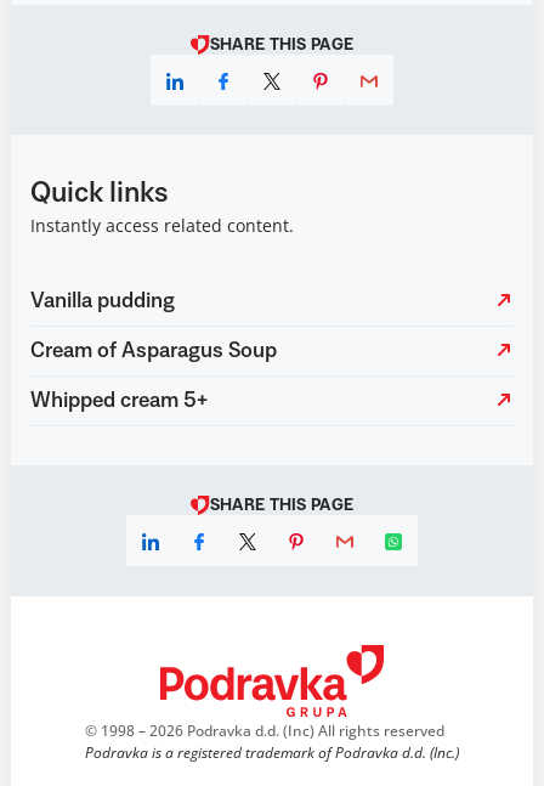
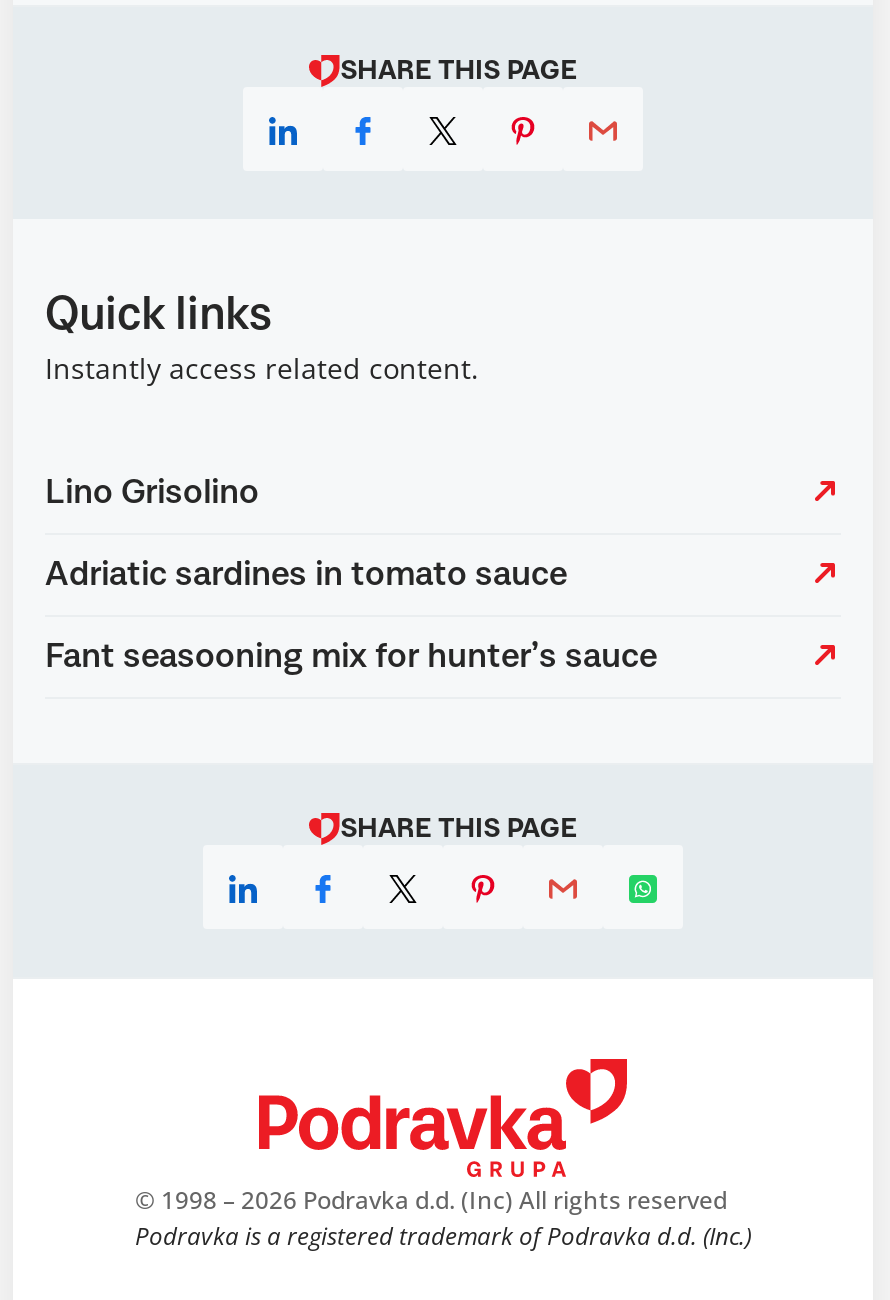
- Vanilla pudding
+ Lino Grisolino

- Cream of Asparagus Soup
+ Adriatic sardines in tomato sauce

- Whipped cream 5+
+ Fant seasooning mix for hunter’s sauce
